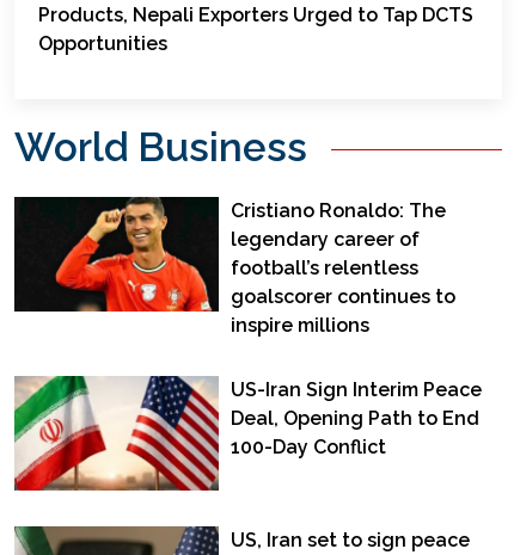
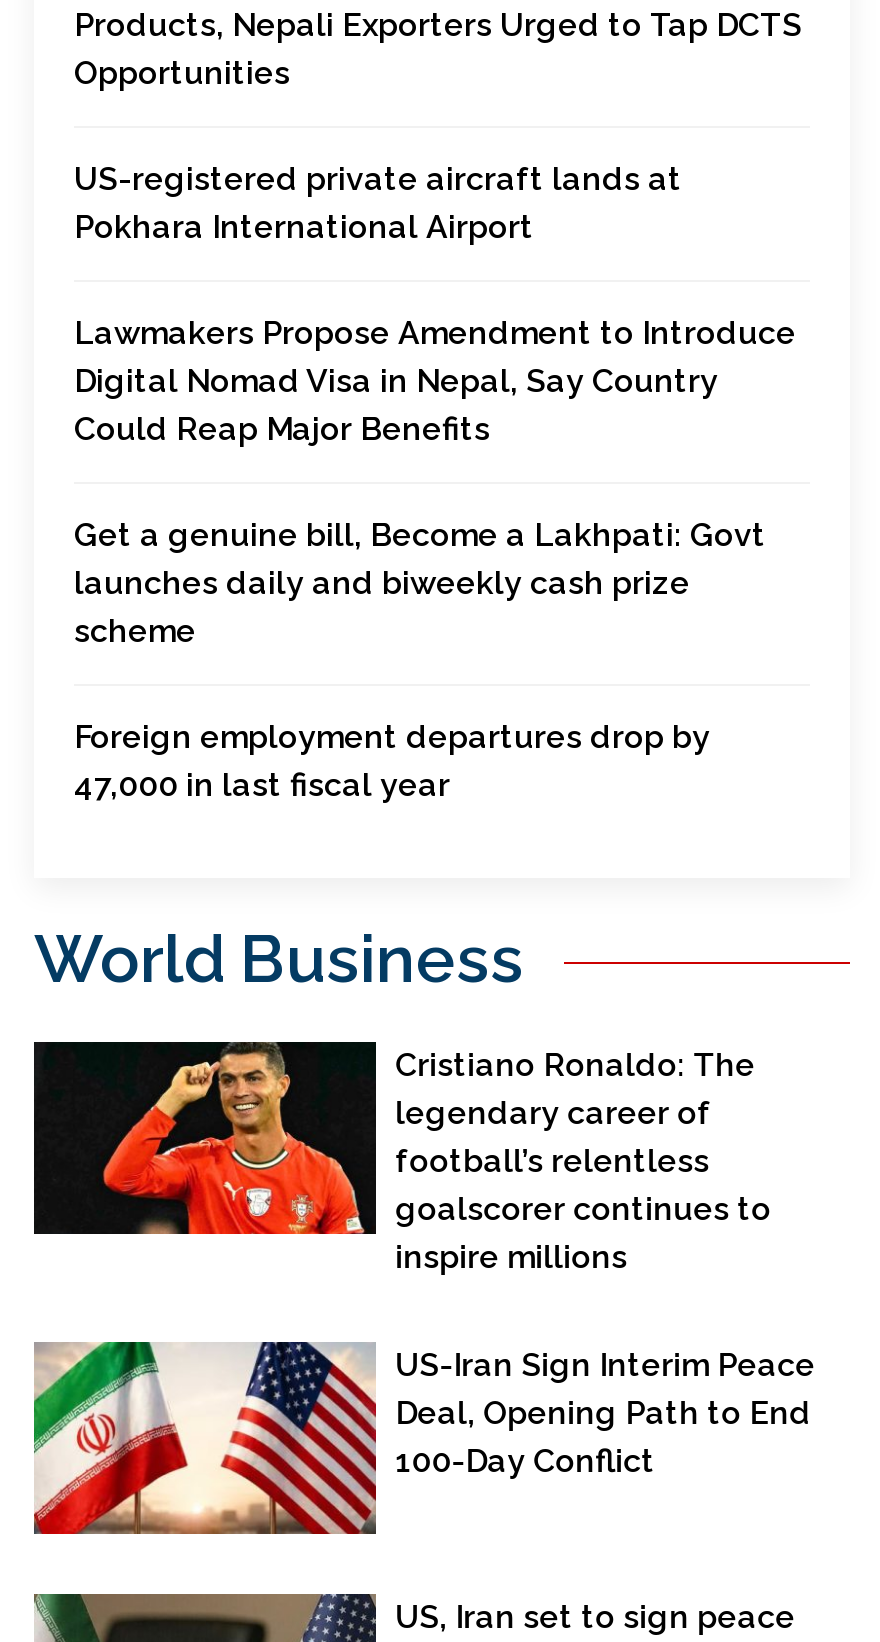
+ US-registered private aircraft lands at
+ Pokhara International Airport
+ Lawmakers Propose Amendment to Introduce
+ Digital Nomad Visa in Nepal, Say Country
+ Could Reap Major Benefits
+ Get a genuine bill, Become a Lakhpati: Govt
+ launches daily and biweekly cash prize
+ scheme
+ Foreign employment departures drop by
+ 47,000 in last fiscal year
